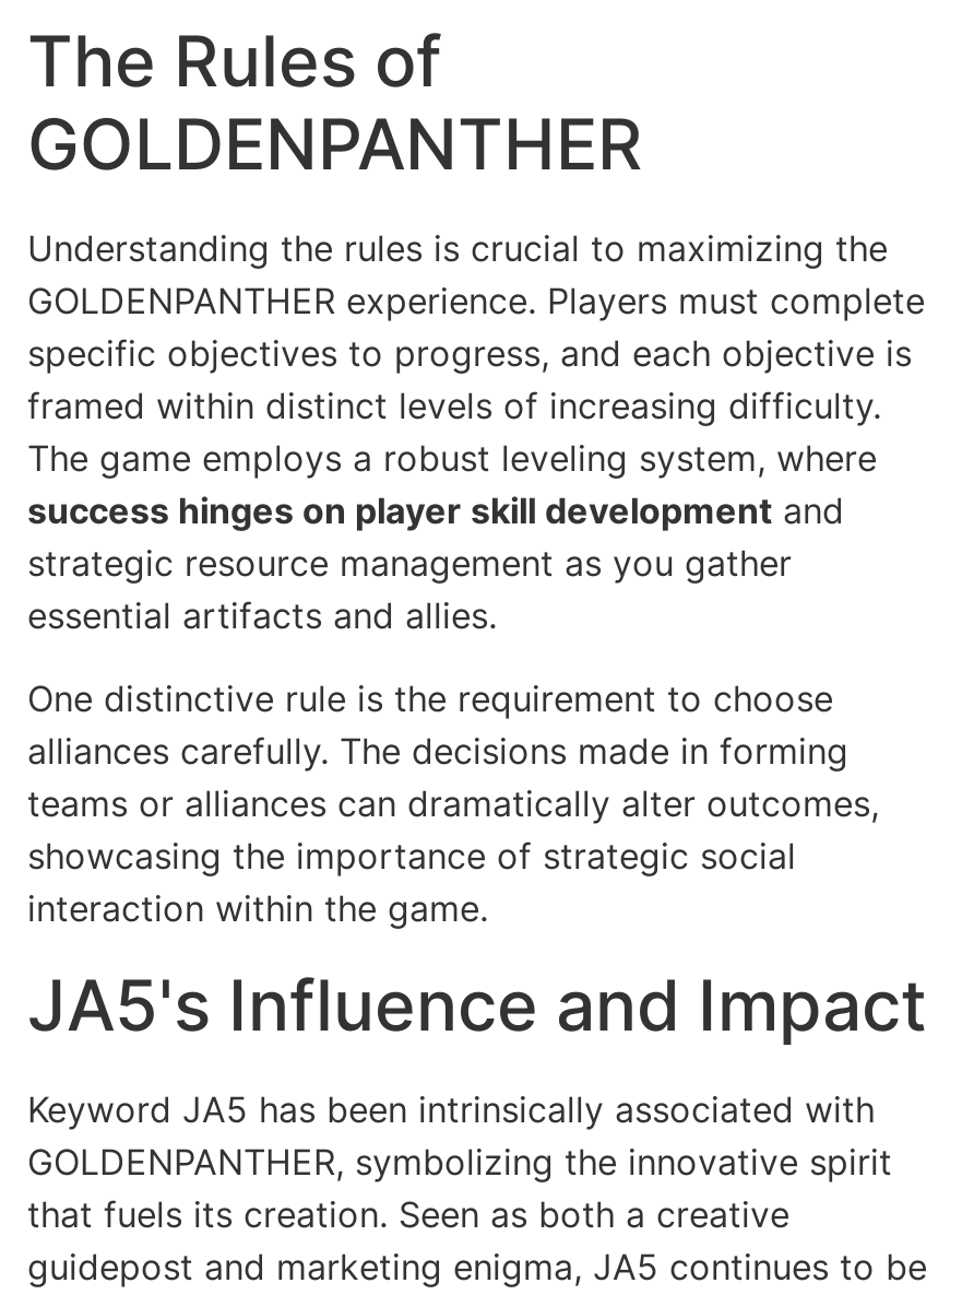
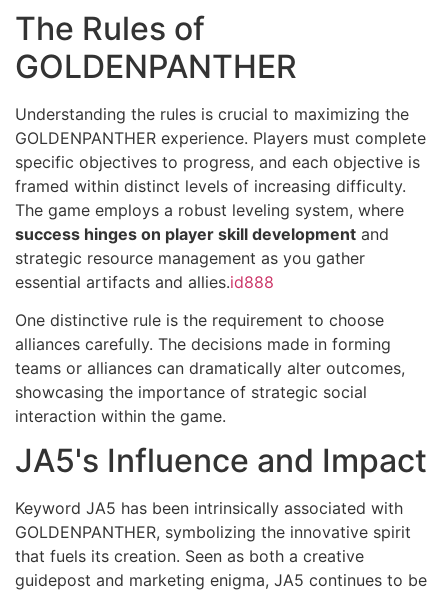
- essential artifacts and allies.
+ essential artifacts and allies.id888
